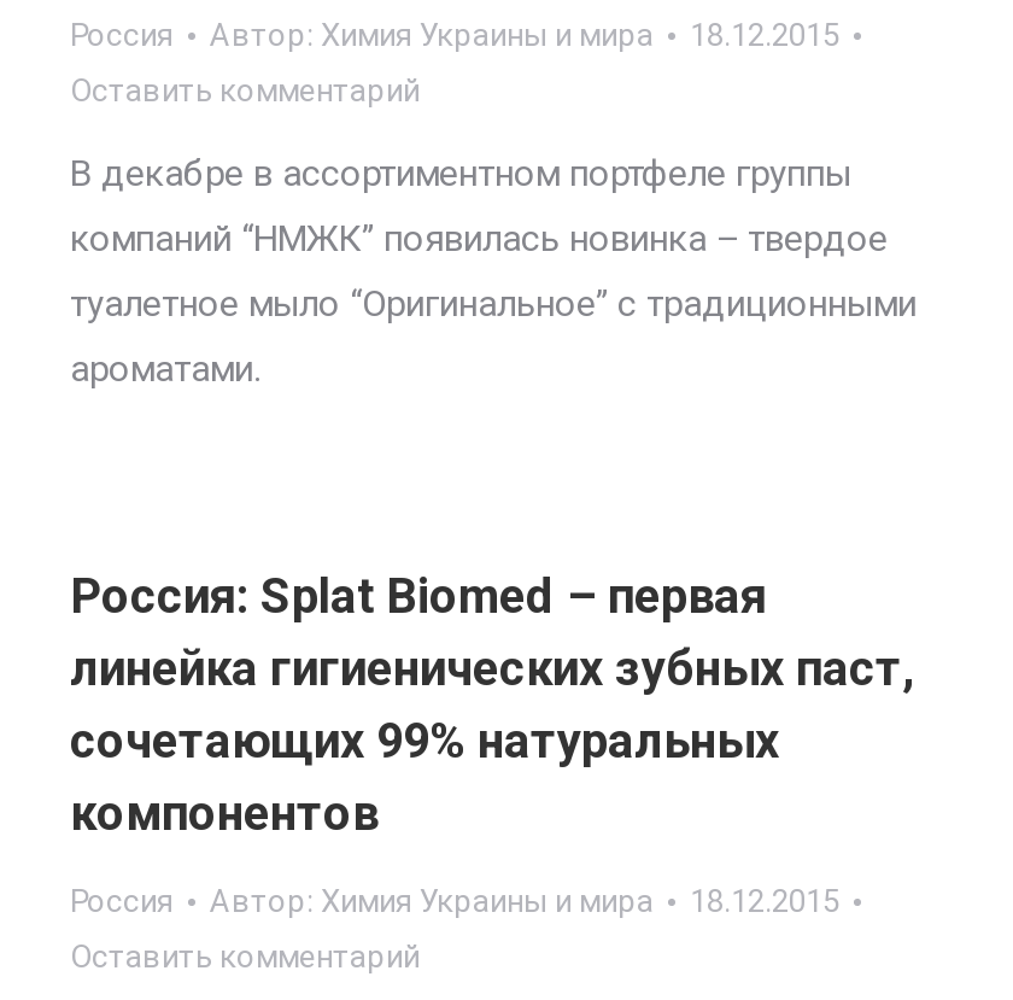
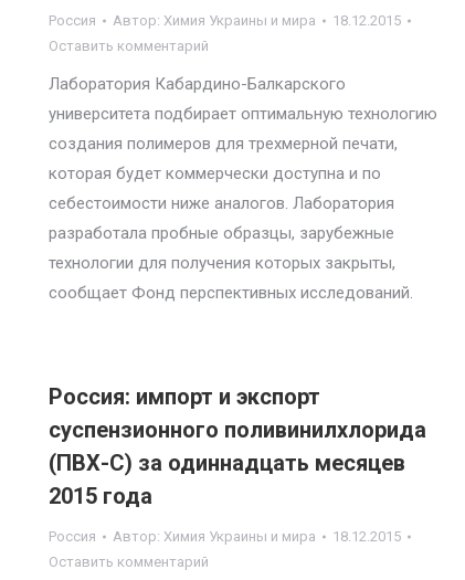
- В декабре в ассортиментном портфеле группы
- компаний “НМЖК” появилась новинка – твердое
- туалетное мыло “Оригинальное” с традиционными
- ароматами.
+ Лаборатория Кабардино-Балкарского
+ университета подбирает оптимальную технологию
+ создания полимеров для трехмерной печати,
+ которая будет коммерчески доступна и по
+ себестоимости ниже аналогов. Лаборатория
+ разработала пробные образцы, зарубежные
+ технологии для получения которых закрыты,
+ сообщает Фонд перспективных исследований.

- Россия: Splat Biomed – первая
- линейка гигиенических зубных паст,
- сочетающих 99% натуральных
- компонентов
+ Россия: импорт и экспорт
+ суспензионного поливинилхлорида
+ (ПВХ-С) за одиннадцать месяцев
+ 2015 года
